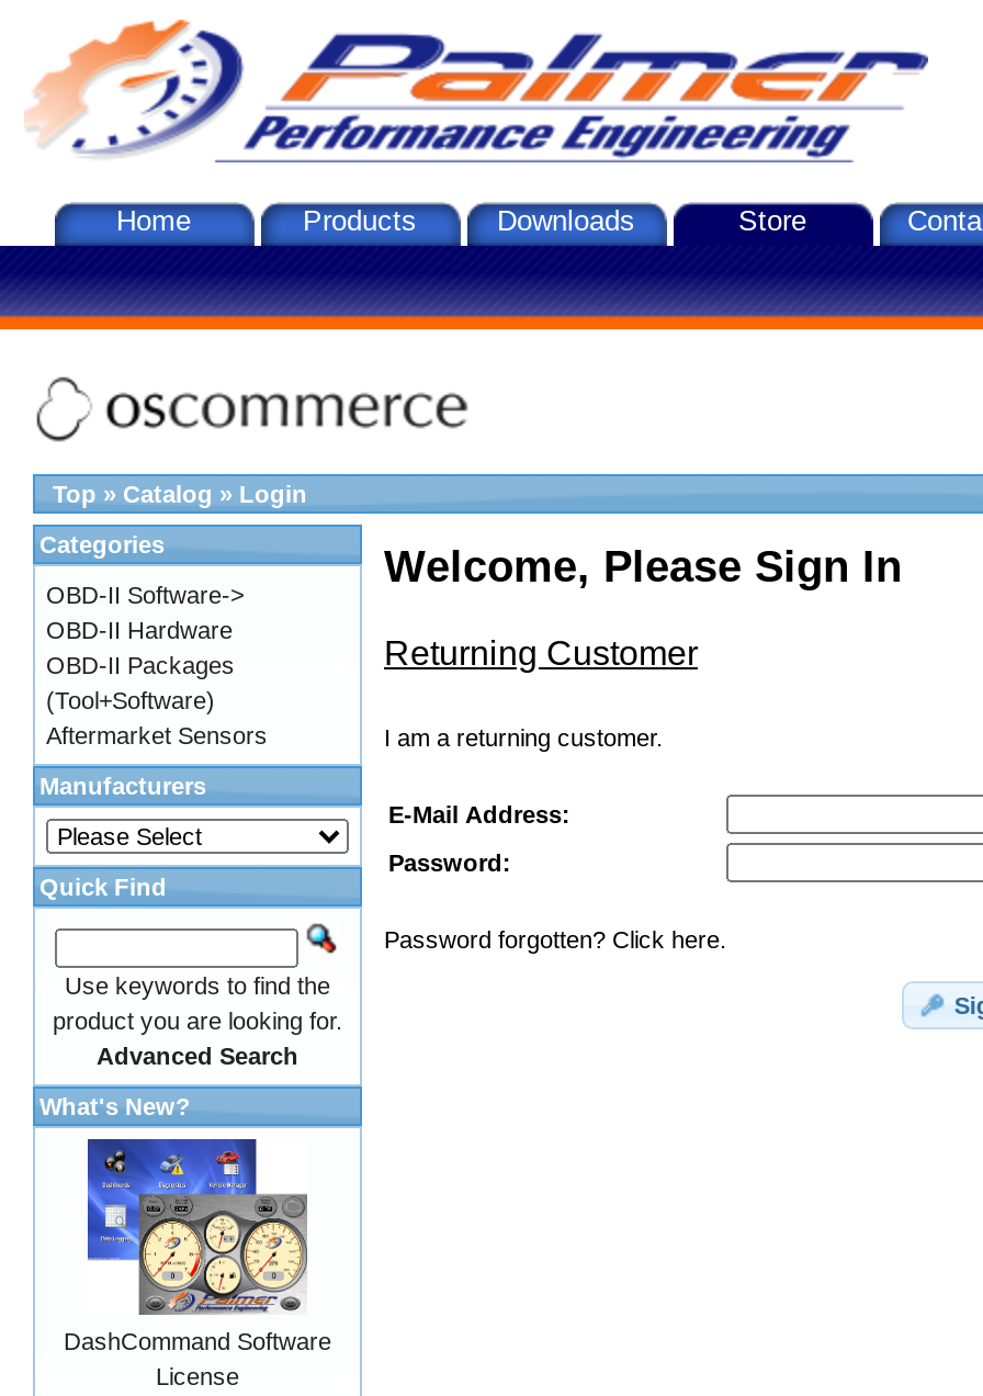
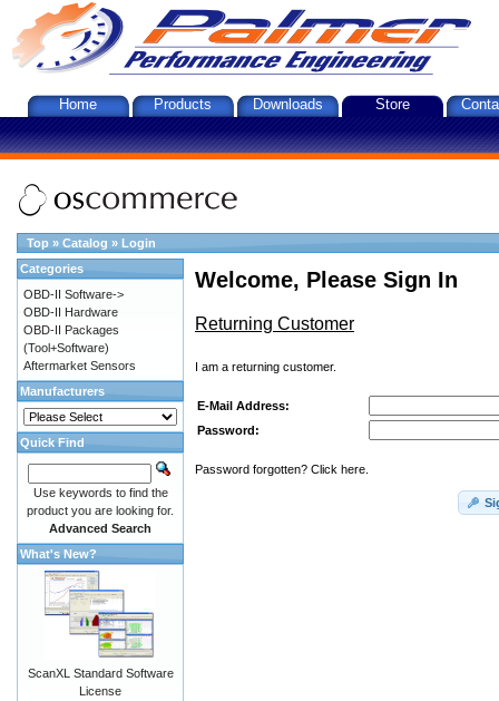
- [image]
- DashCommand Software
+ [image]
+ ScanXL Standard Software
